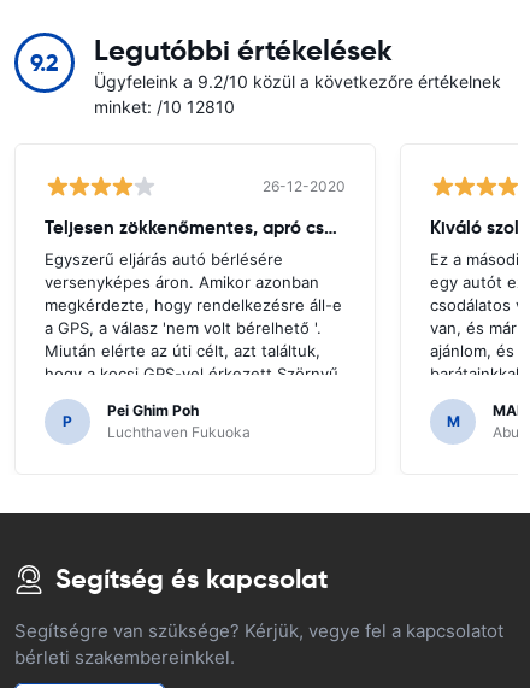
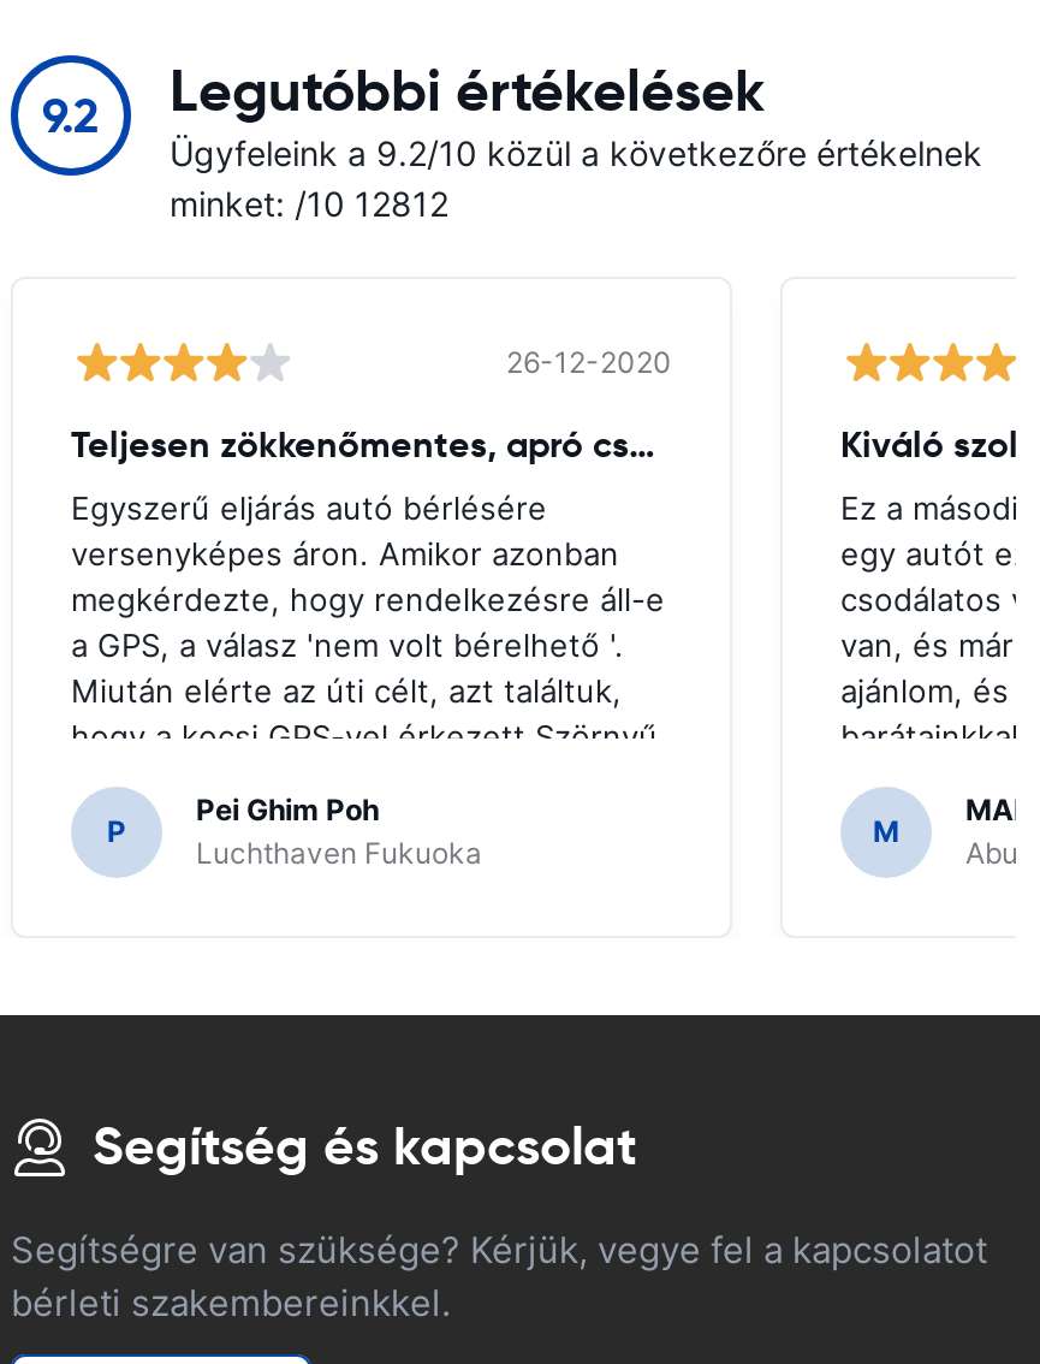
- minket: /10 12810
+ minket: /10 12812
